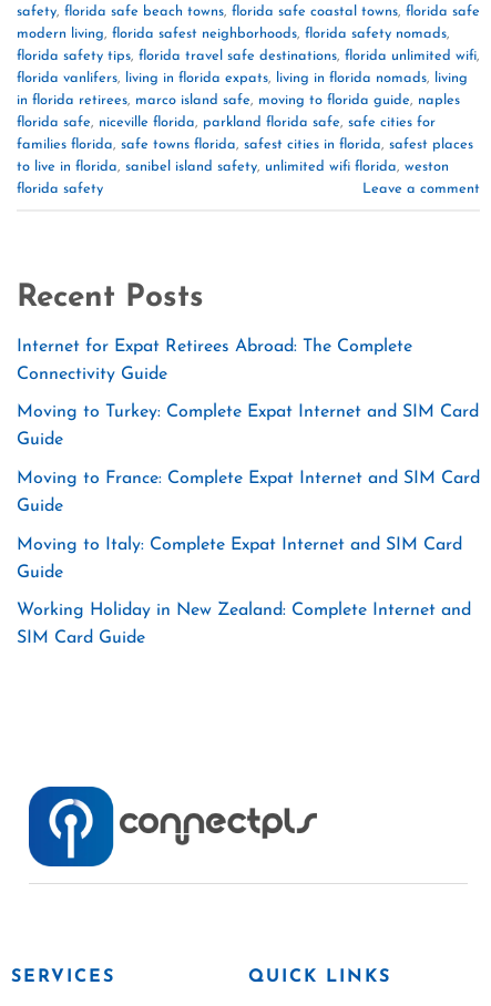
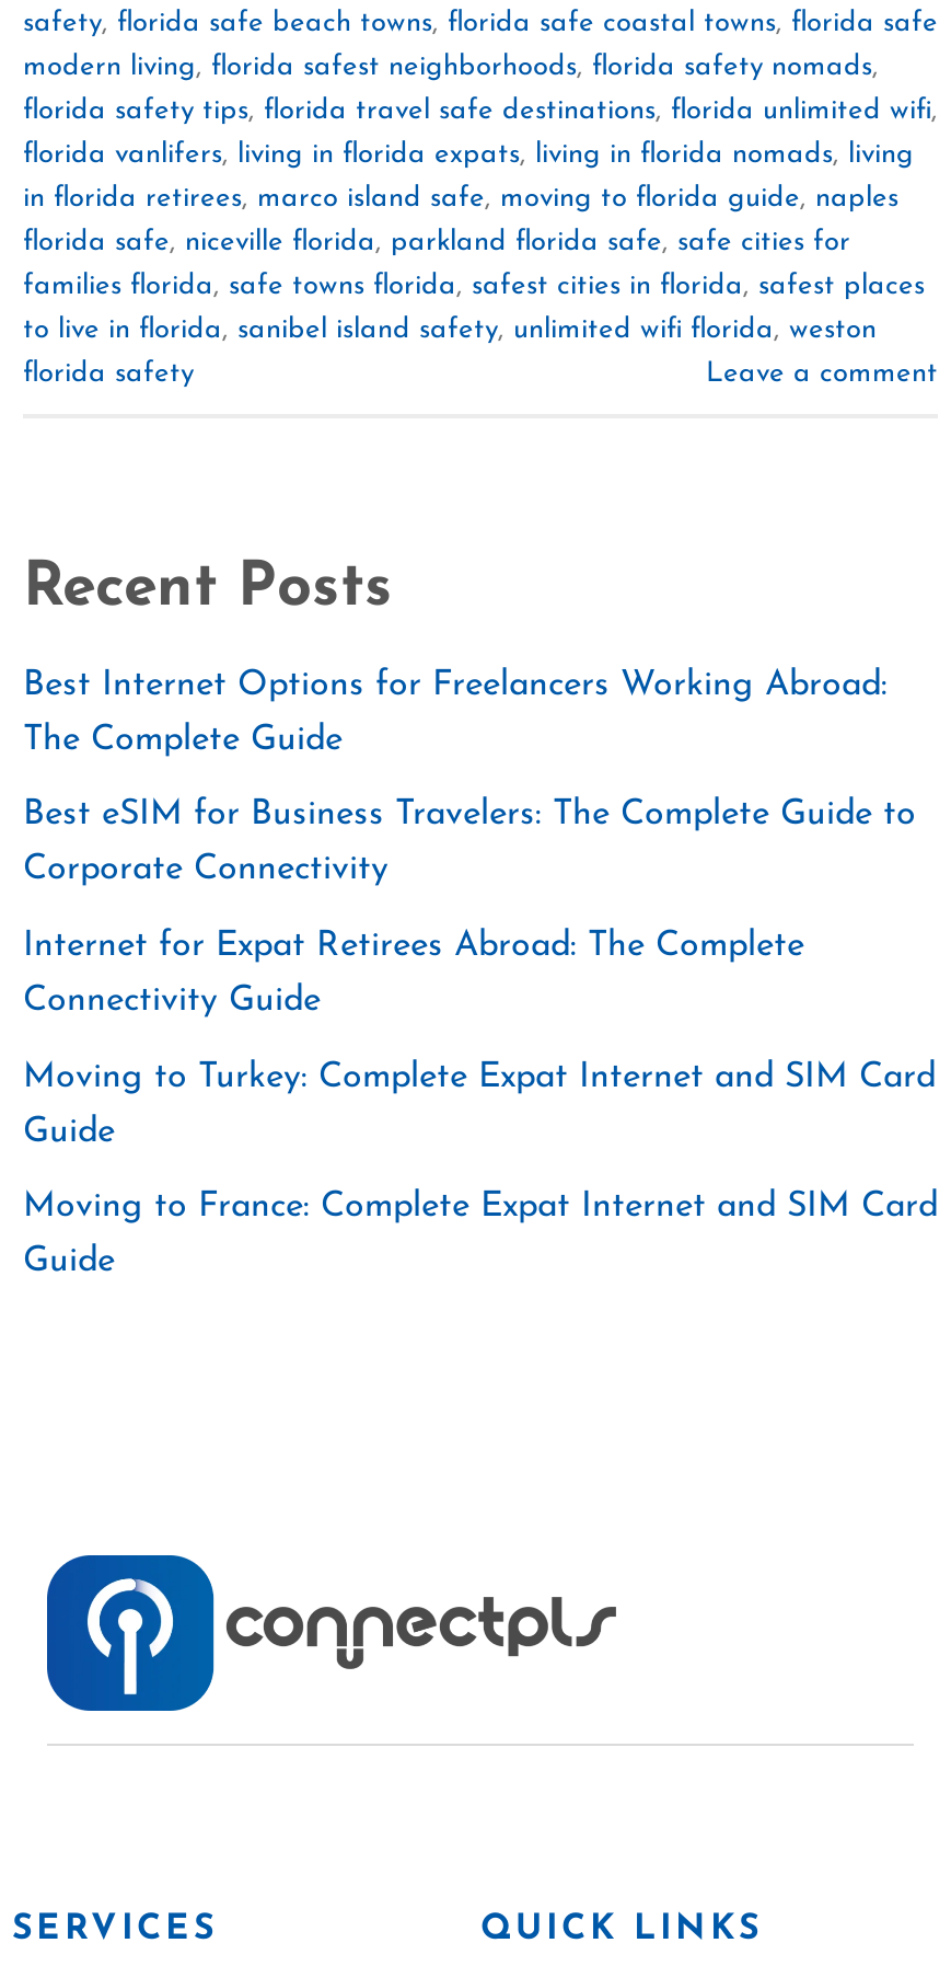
+ Best Internet Options for Freelancers Working Abroad:
+ The Complete Guide
+ Best eSIM for Business Travelers: The Complete Guide to
+ Corporate Connectivity

moved down: Internet for Expat Retirees Abroad: The Complete | Connectivity Guide | Moving to Turkey: Complete Expat Internet and SIM Card | Guide | Moving to France: Complete Expat Internet and SIM Card | Guide

- Moving to Italy: Complete Expat Internet and SIM Card
- Guide
- Working Holiday in New Zealand: Complete Internet and
- SIM Card Guide
